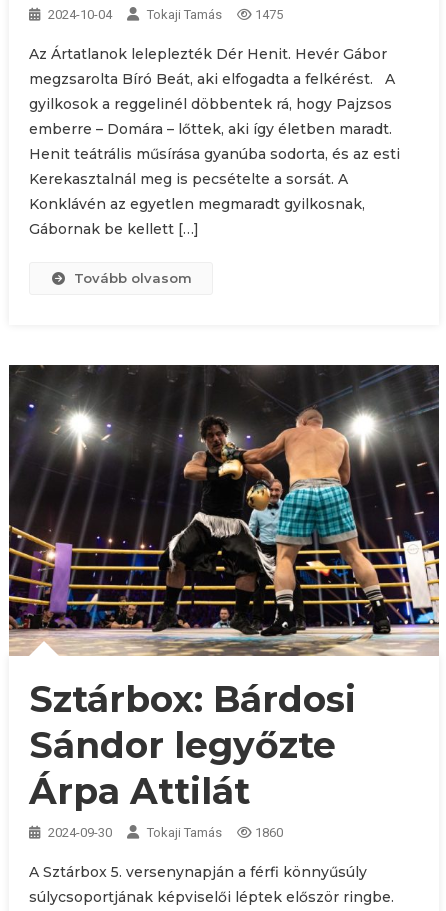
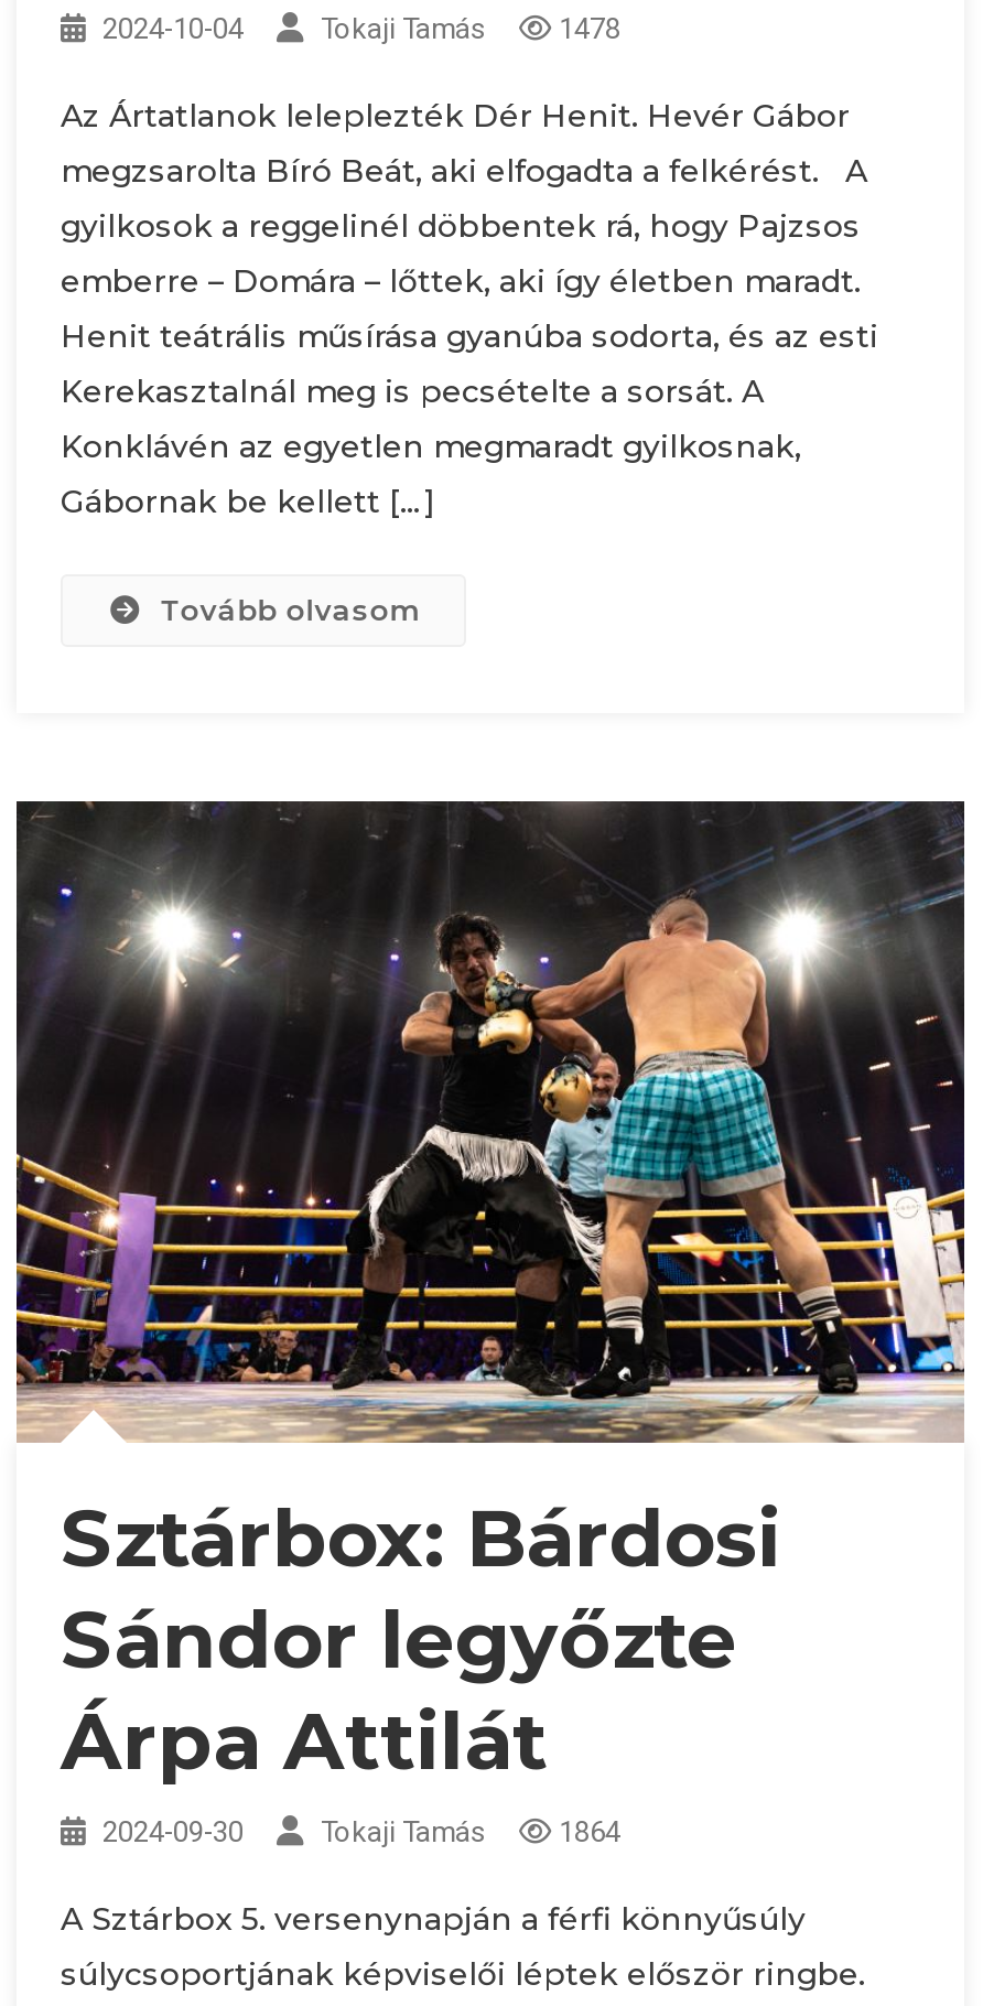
- 1475
+ 1478

- 1860
+ 1864
